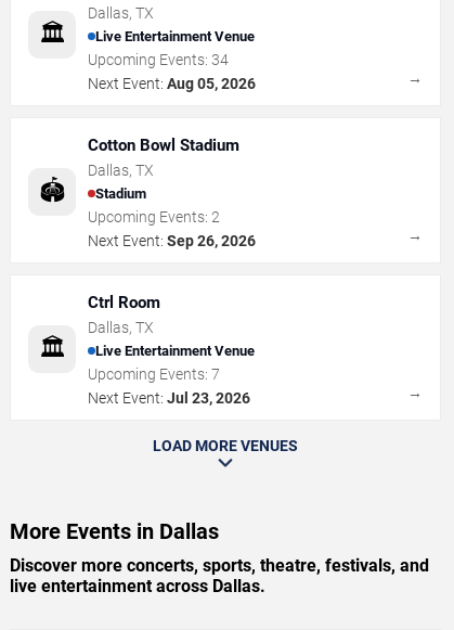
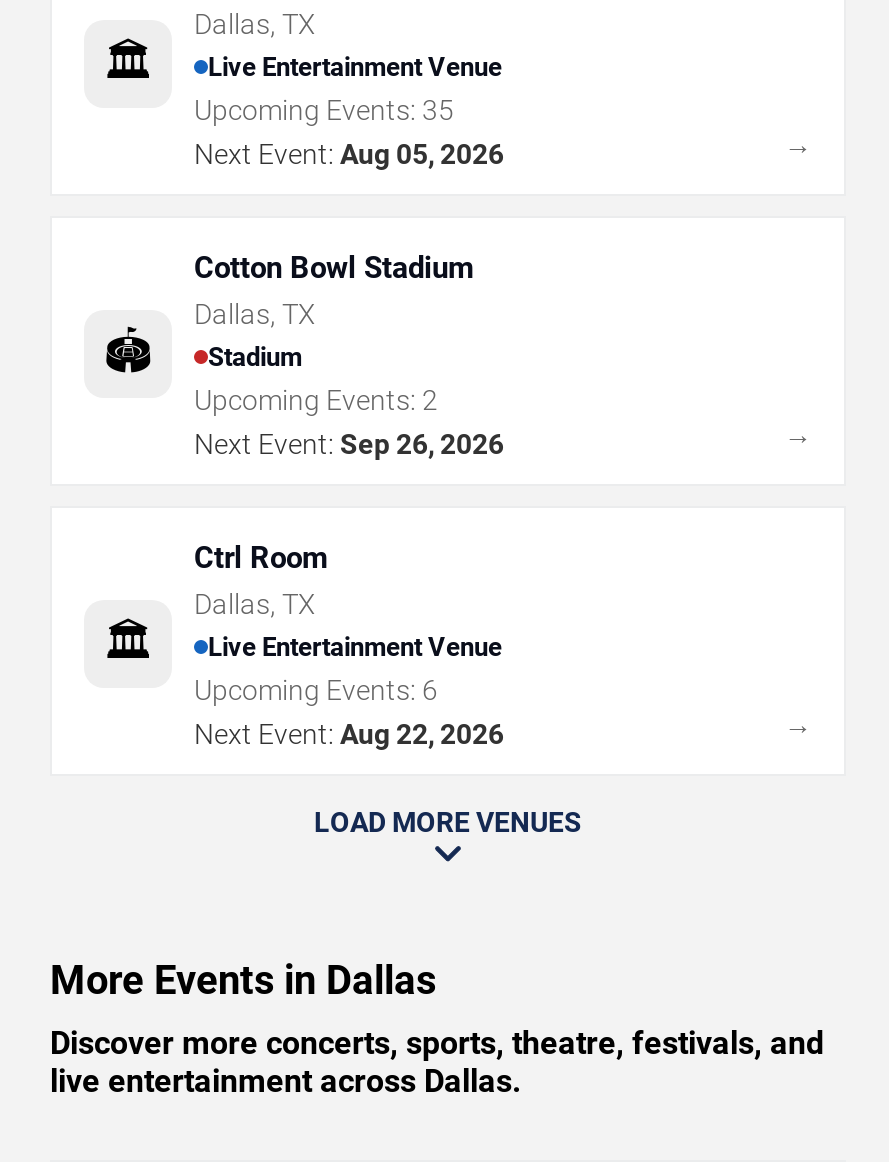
- Upcoming Events: 34
+ Upcoming Events: 35

- Upcoming Events: 7
+ Upcoming Events: 6

- Next Event: Jul 23, 2026
+ Next Event: Aug 22, 2026
